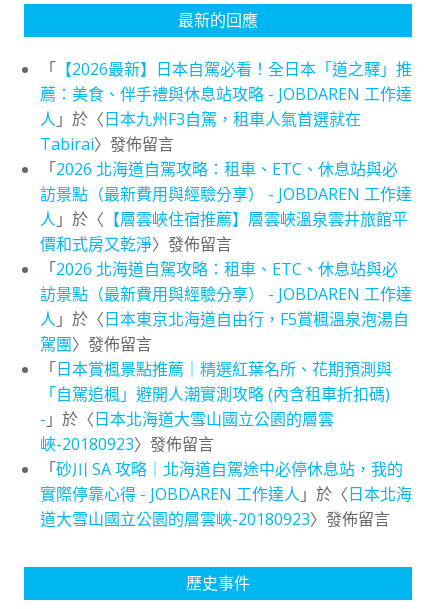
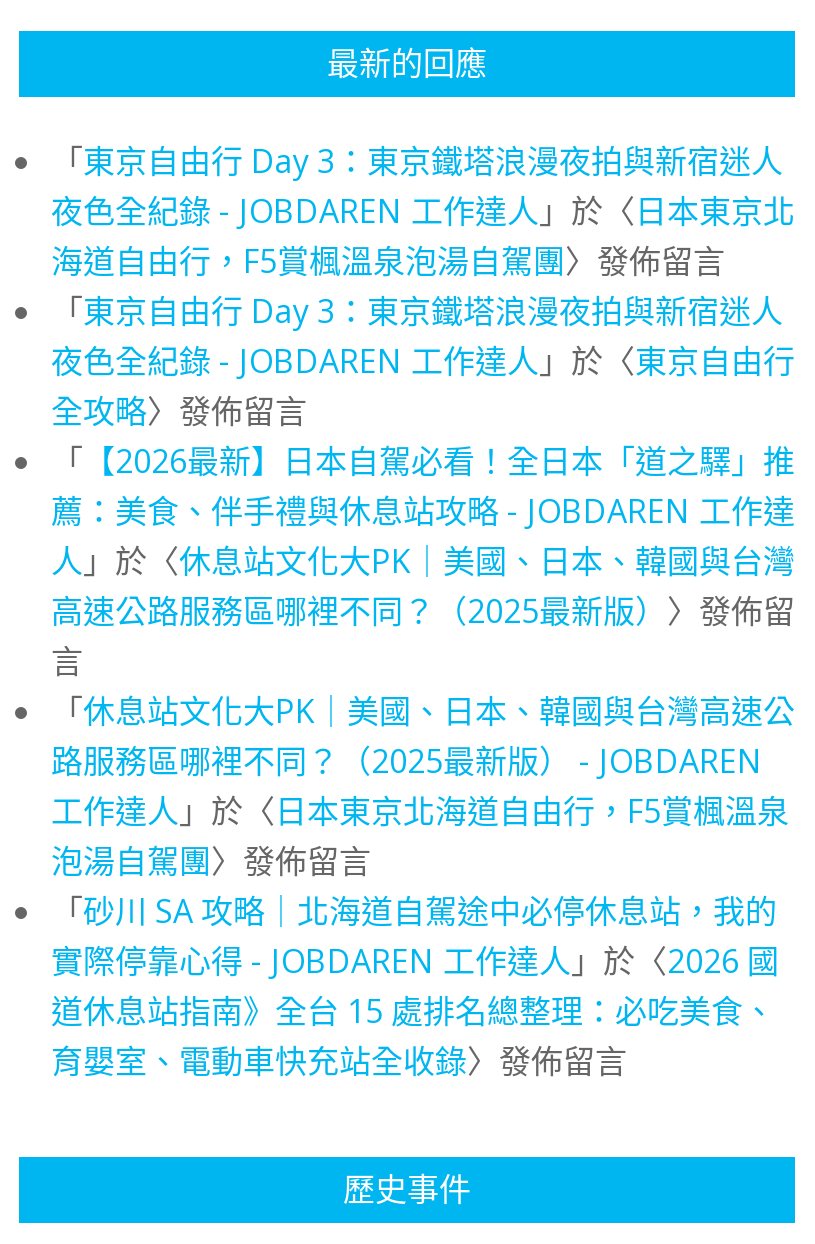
+ 「東京自由行 Day 3：東京鐵塔浪漫夜拍與新宿迷人
+ 夜色全紀錄 - JOBDAREN 工作達人」於〈日本東京北
+ 海道自由行，F5賞楓溫泉泡湯自駕團〉發佈留言
+ 「東京自由行 Day 3：東京鐵塔浪漫夜拍與新宿迷人
+ 夜色全紀錄 - JOBDAREN 工作達人」於〈東京自由行
+ 全攻略〉發佈留言

moved down: 「【2026最新】日本自駕必看！全日本「道之驛」推 | 薦：美食、伴手禮與休息站攻略 - JOBDAREN 工作達

- 人」於〈日本九州F3自駕，租車人氣首選就在
- Tabirai〉發佈留言
- 「2026 北海道自駕攻略：租車、ETC、休息站與必
- 訪景點（最新費用與經驗分享） - JOBDAREN 工作達
- 人」於〈【層雲峽住宿推薦】層雲峽溫泉雲井旅館平
- 價和式房又乾淨〉發佈留言
- 「2026 北海道自駕攻略：租車、ETC、休息站與必
- 訪景點（最新費用與經驗分享） - JOBDAREN 工作達
- 人」於〈日本東京北海道自由行，F5賞楓溫泉泡湯自
- 駕團〉發佈留言
- 「日本賞楓景點推薦｜精選紅葉名所、花期預測與
- 「自駕追楓」避開人潮實測攻略 (內含租車折扣碼)
- -」於〈日本北海道大雪山國立公園的層雲
- 峽-20180923〉發佈留言
+ 人」於〈休息站文化大PK｜美國、日本、韓國與台灣
+ 高速公路服務區哪裡不同？（2025最新版）〉發佈留
+ 言
+ 「休息站文化大PK｜美國、日本、韓國與台灣高速公
+ 路服務區哪裡不同？（2025最新版） - JOBDAREN
+ 工作達人」於〈日本東京北海道自由行，F5賞楓溫泉
+ 泡湯自駕團〉發佈留言

moved up: 「砂川 SA 攻略｜北海道自駕途中必停休息站，我的

- 實際停靠心得 - JOBDAREN 工作達人」於〈日本北海
- 道大雪山國立公園的層雲峽-20180923〉發佈留言
+ 實際停靠心得 - JOBDAREN 工作達人」於〈2026 國
+ 道休息站指南》全台 15 處排名總整理：必吃美食、
+ 育嬰室、電動車快充站全收錄〉發佈留言
